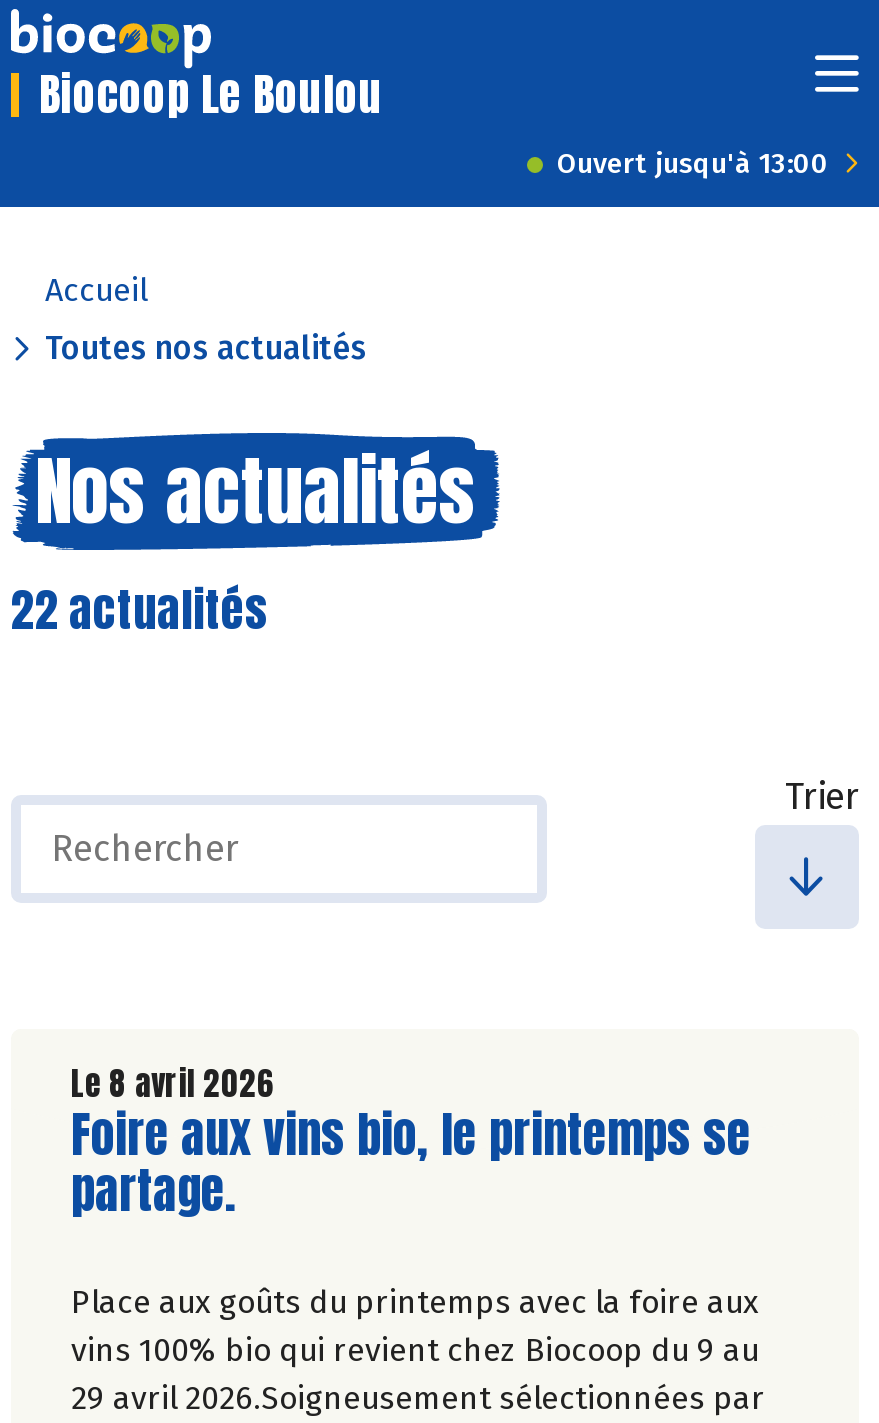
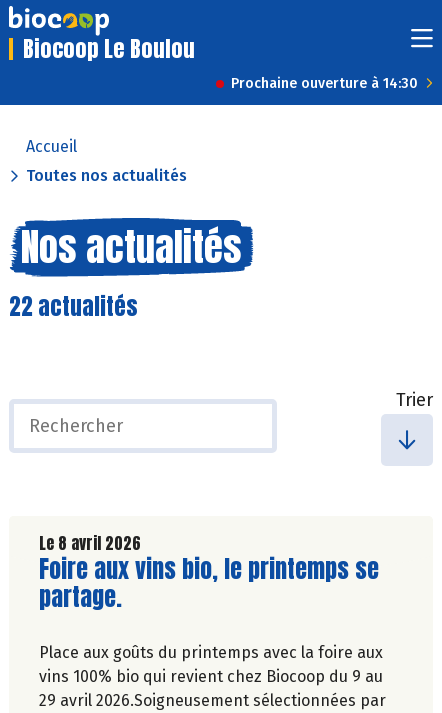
- Ouvert jusqu'à 13:00
+ Prochaine ouverture à 14:30
